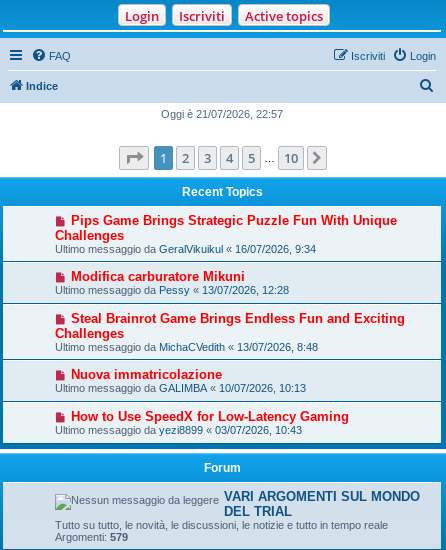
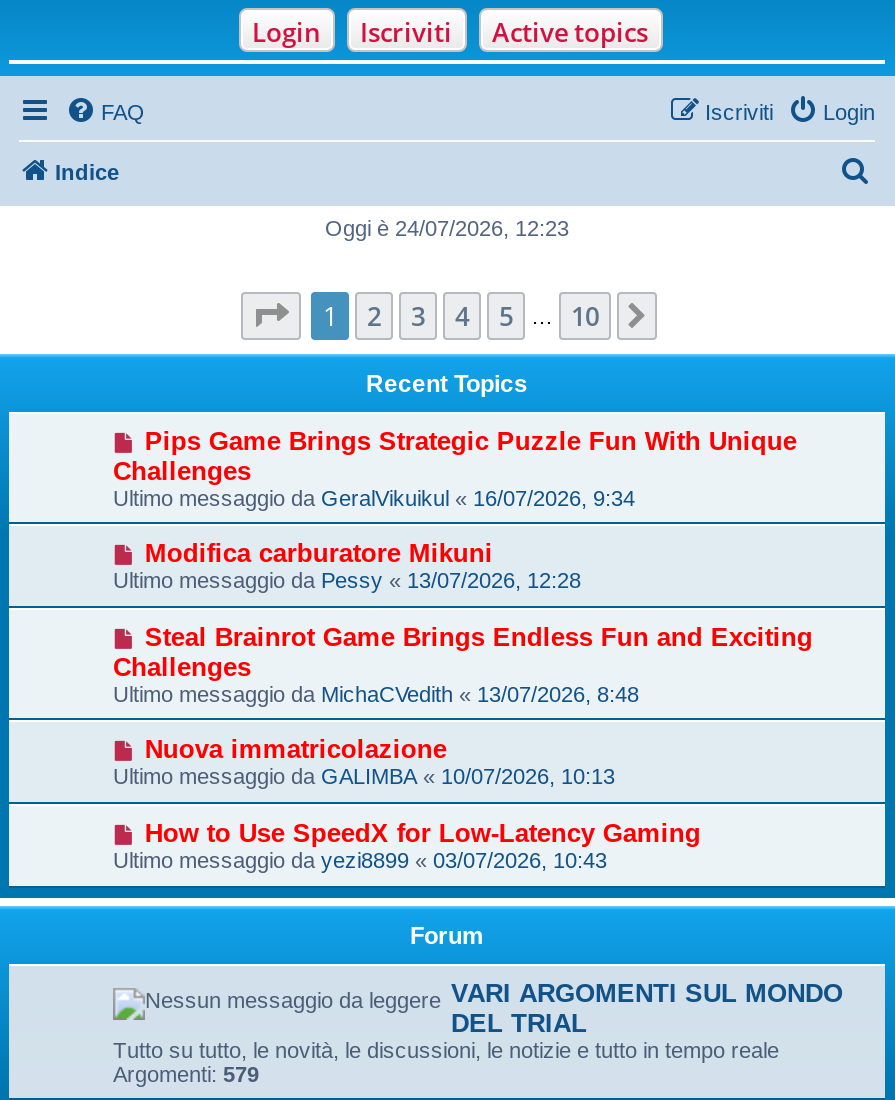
- Oggi è 21/07/2026, 22:57
+ Oggi è 24/07/2026, 12:23
